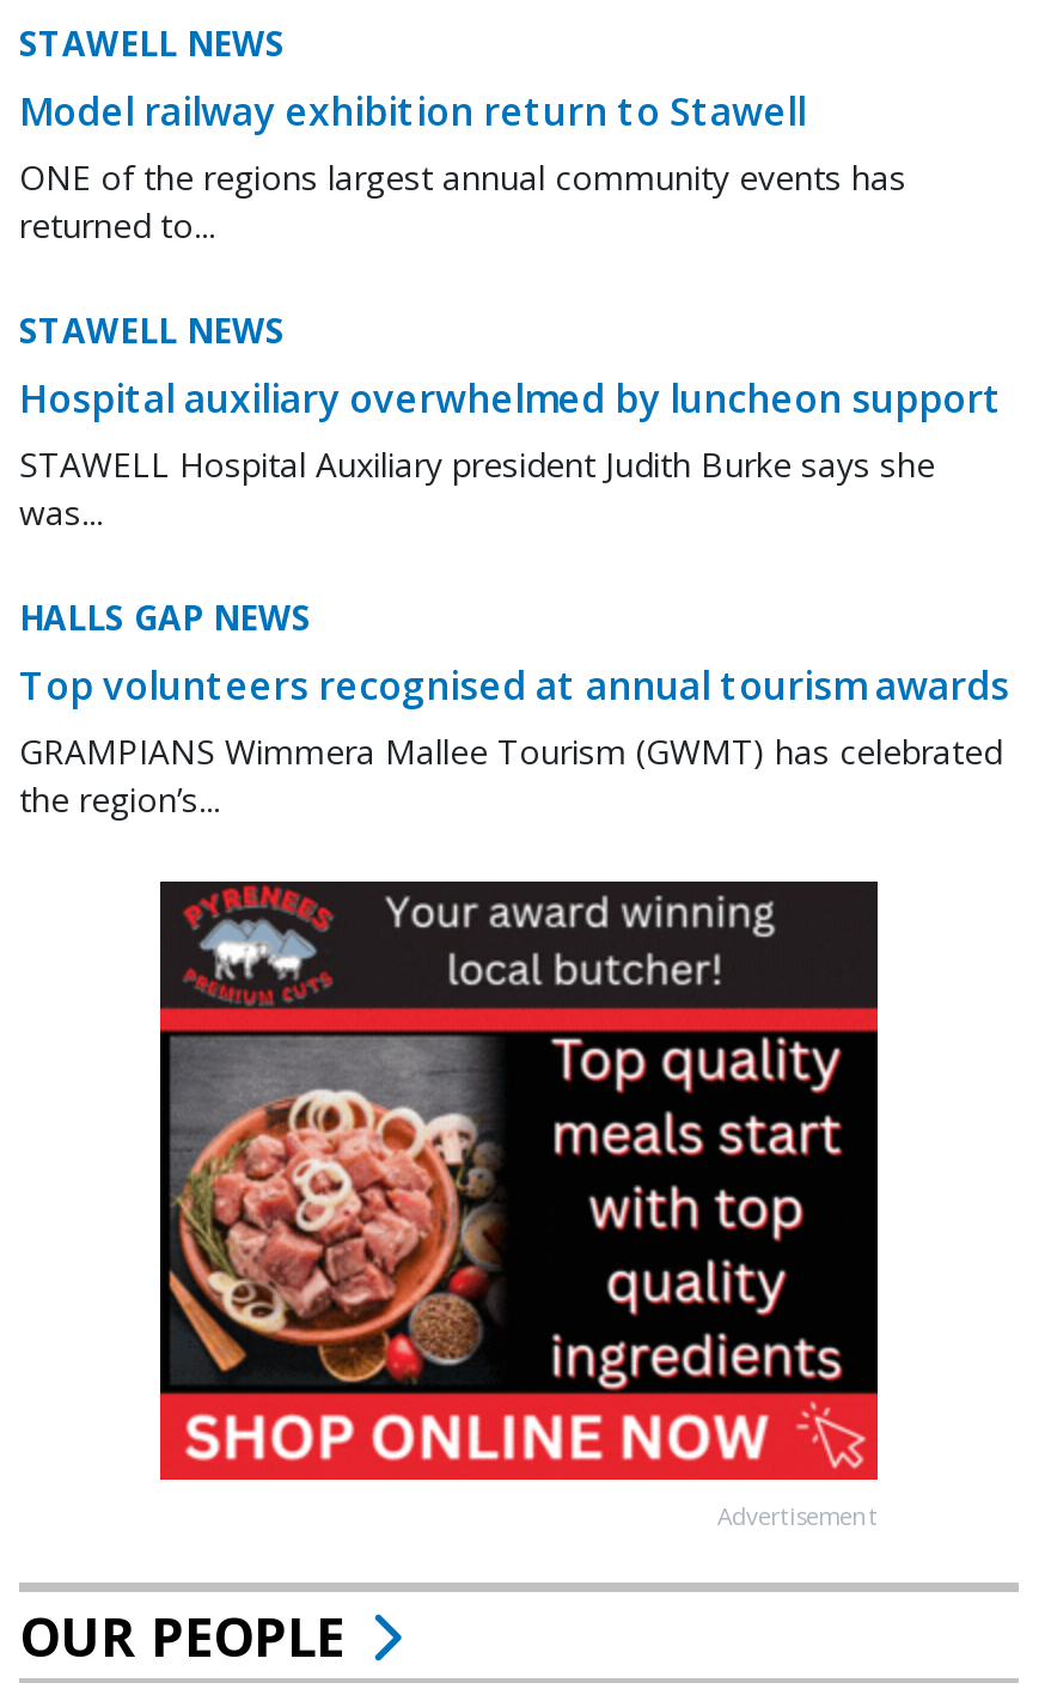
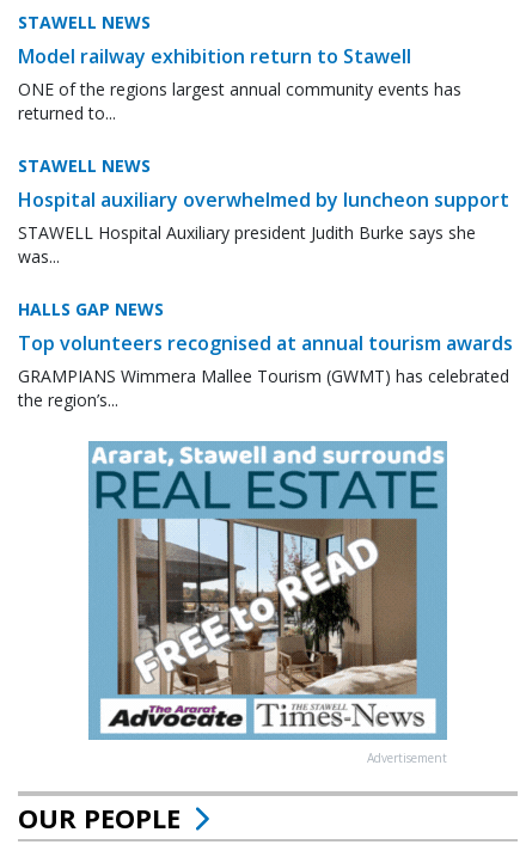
- [image]
+ [image]
